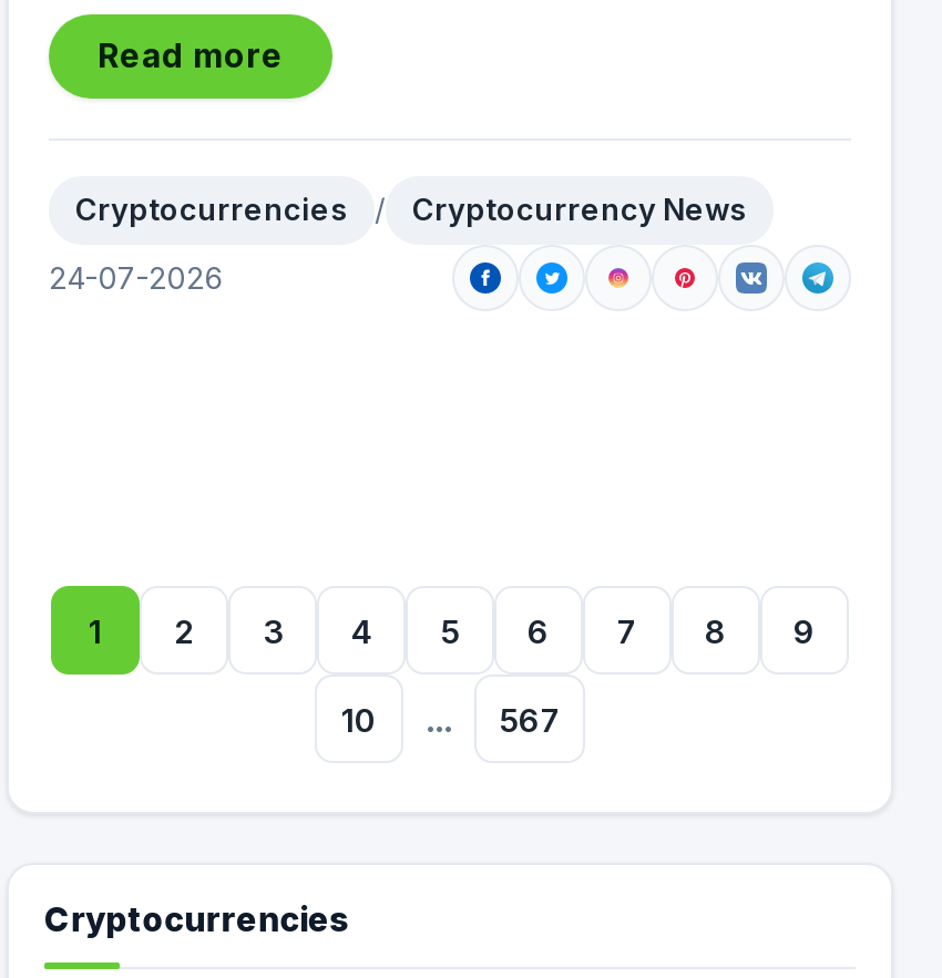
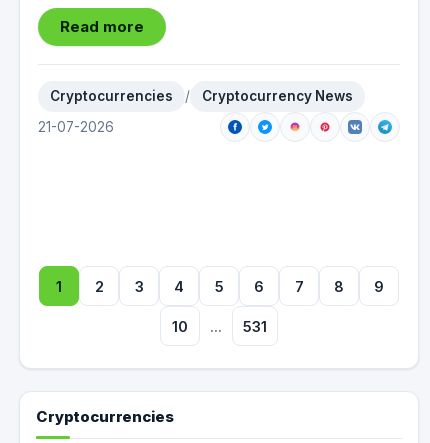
- 24-07-2026
+ 21-07-2026

- 567
+ 531
